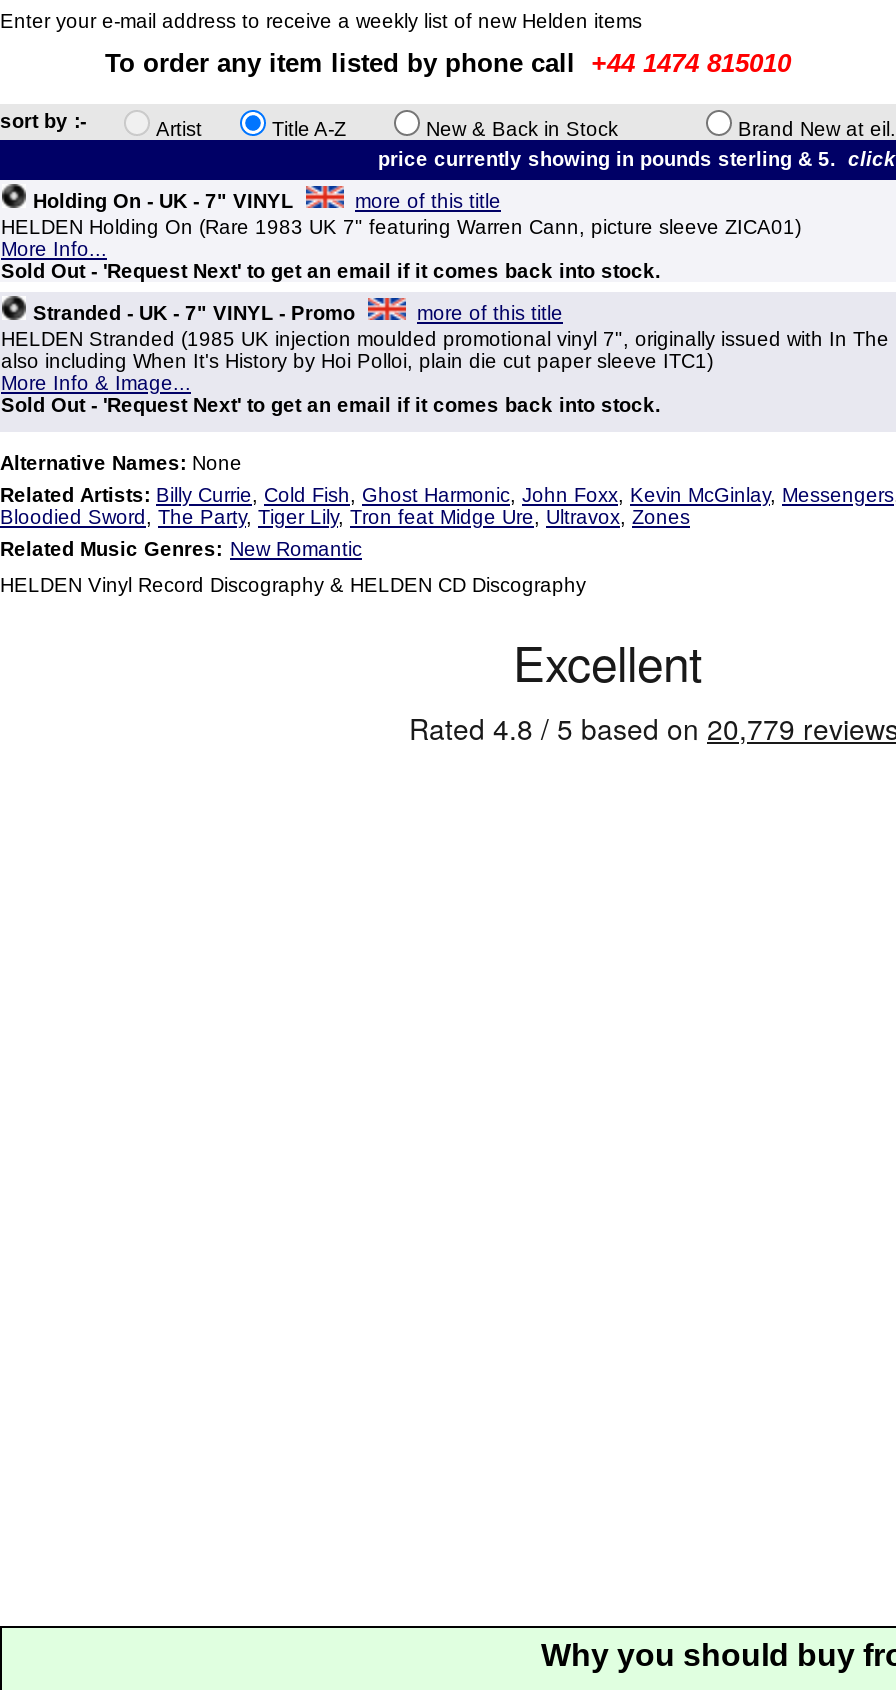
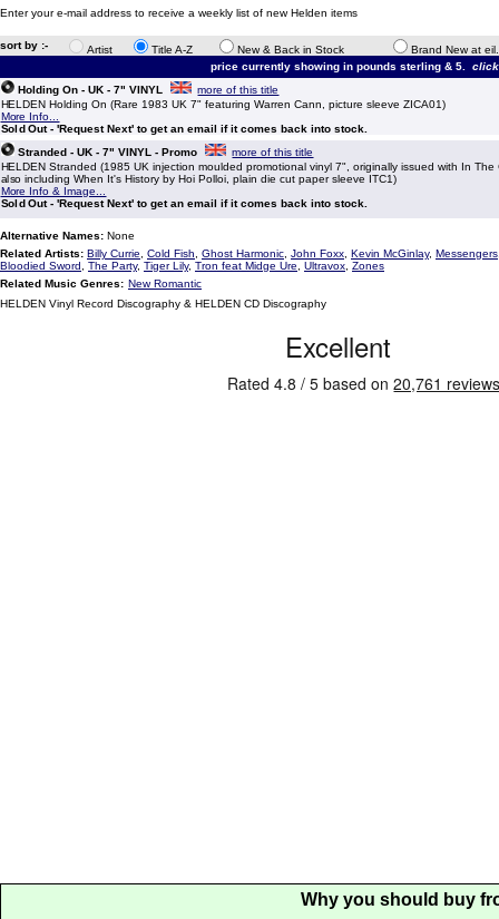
- To order any item listed by phone call +44 1474 815010
